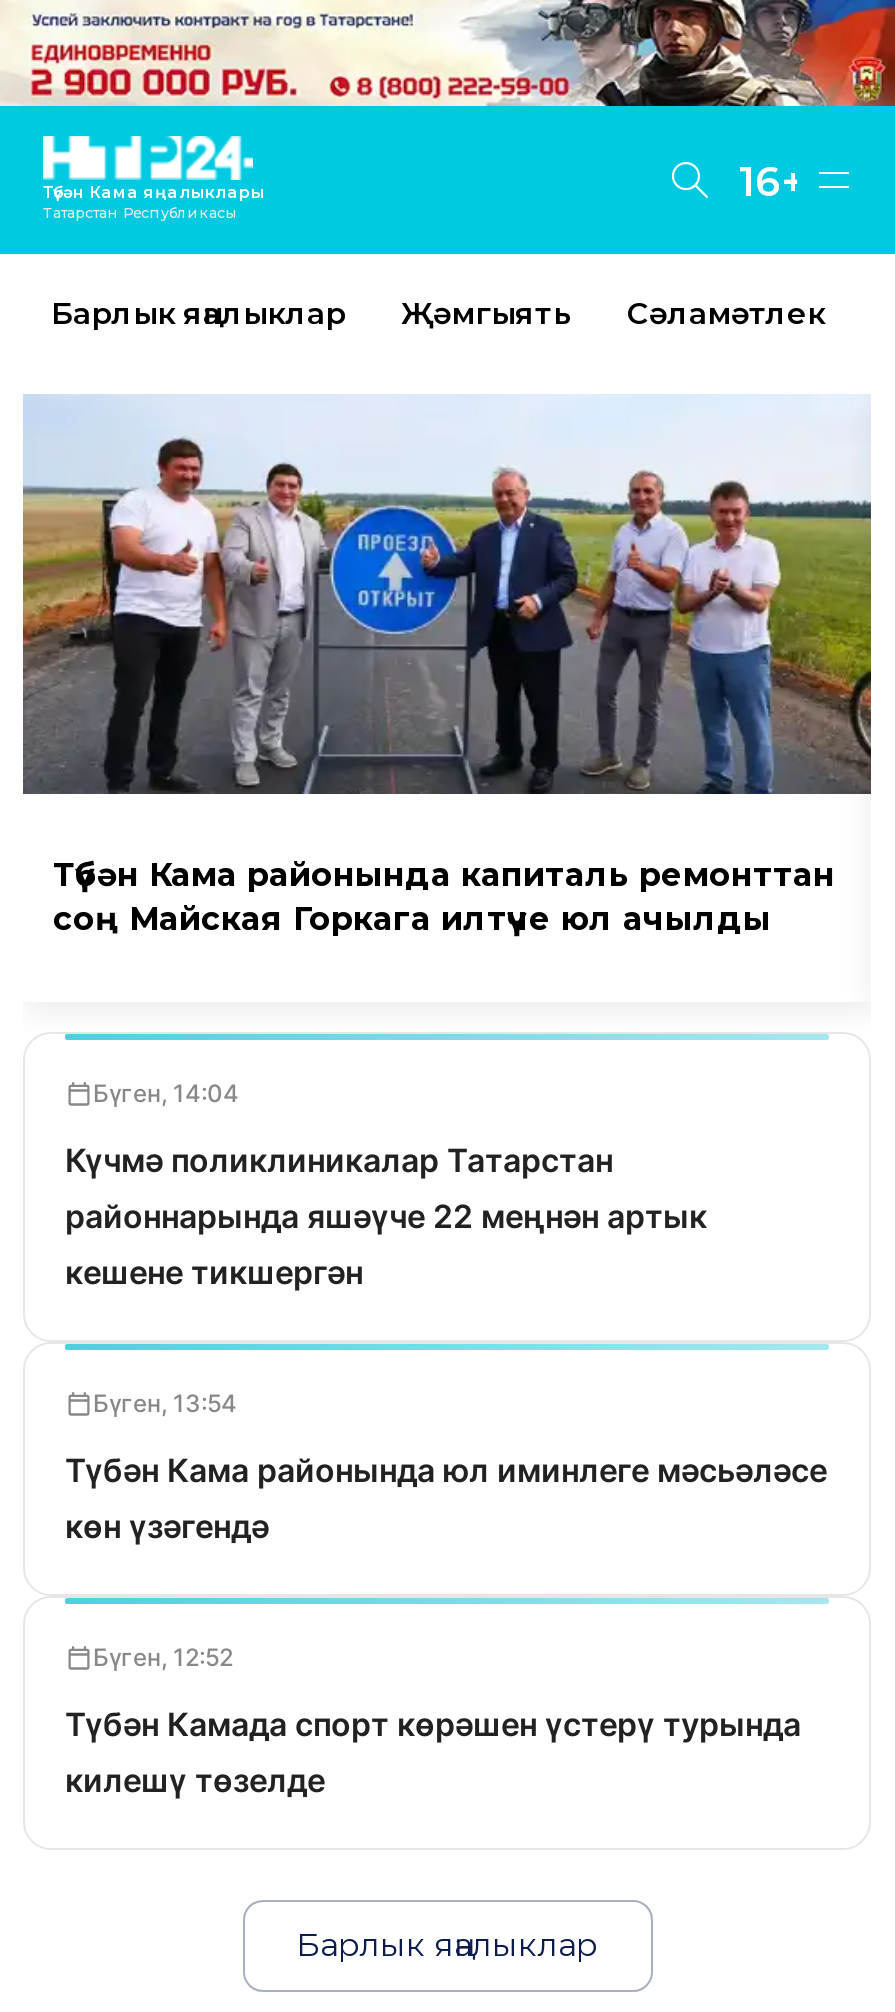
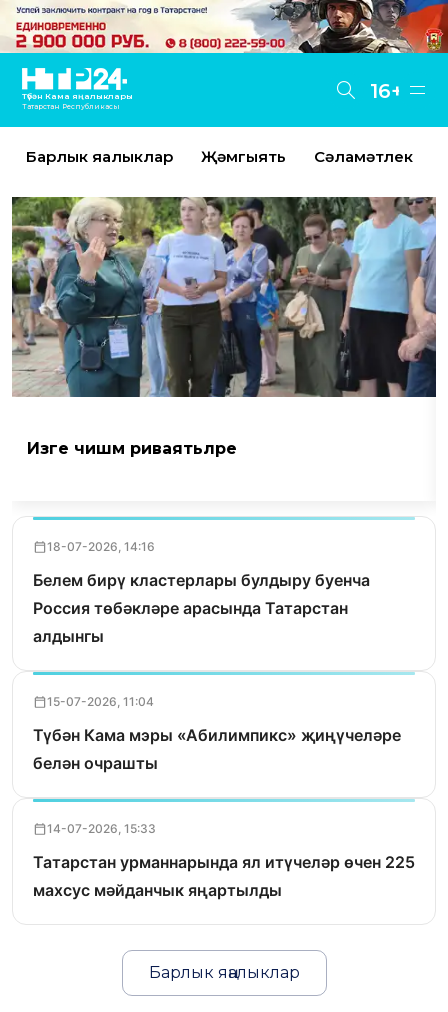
- [image]
+ [image]

- Түбән Кама районында капиталь ремонттан
- соң Майская Горкага илтүче юл ачылды
+ Изге чишмә риваятьләре

- Бүген, 14:04
+ 18-07-2026, 14:16

- Күчмә поликлиникалар Татарстан
- районнарында яшәүче 22 меңнән артык
- кешене тикшергән
+ Белем бирү кластерлары булдыру буенча
+ Россия төбәкләре арасында Татарстан
+ алдынгы

- Бүген, 13:54
+ 15-07-2026, 11:04

- Түбән Кама районында юл иминлеге мәсьәләсе
- көн үзәгендә
+ Түбән Кама мэры «Абилимпикс» җиңүчеләре
+ белән очрашты

- Бүген, 12:52
+ 14-07-2026, 15:33

- Түбән Камада спорт көрәшен үстерү турында
- килешү төзелде
+ Татарстан урманнарында ял итүчеләр өчен 225
+ махсус мәйданчык яңартылды
